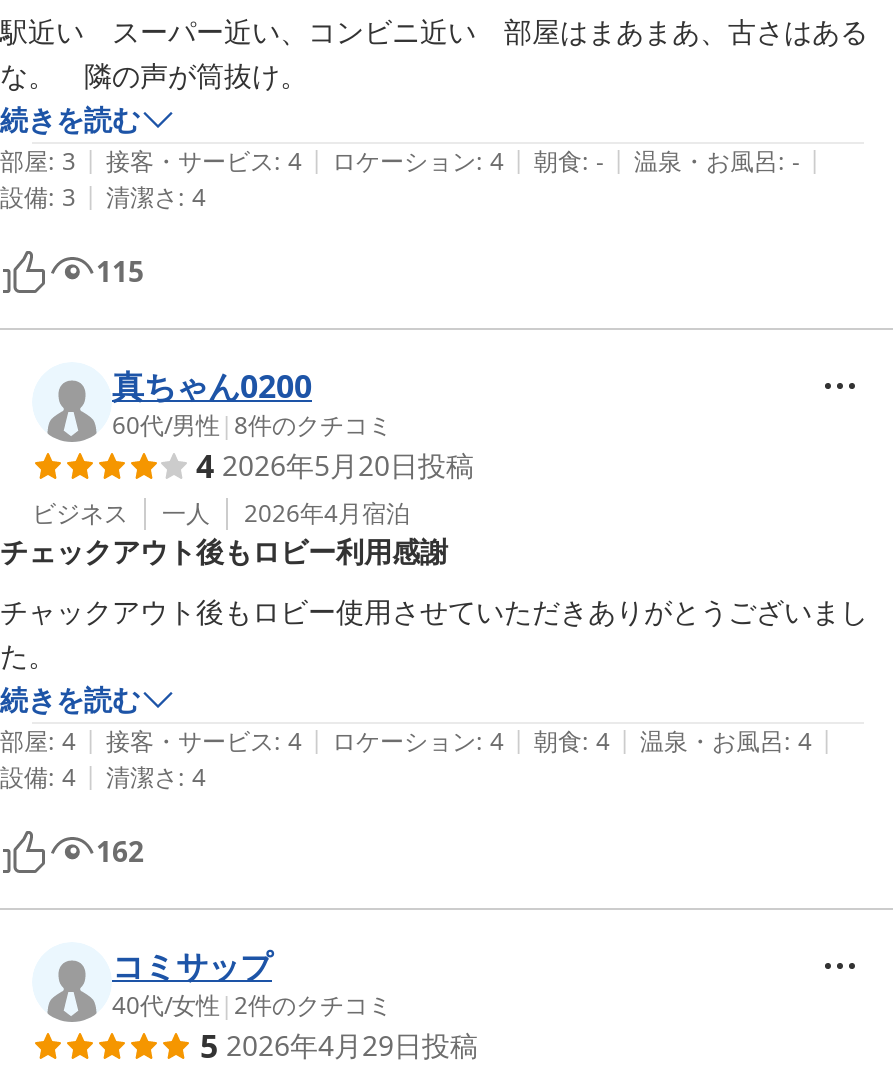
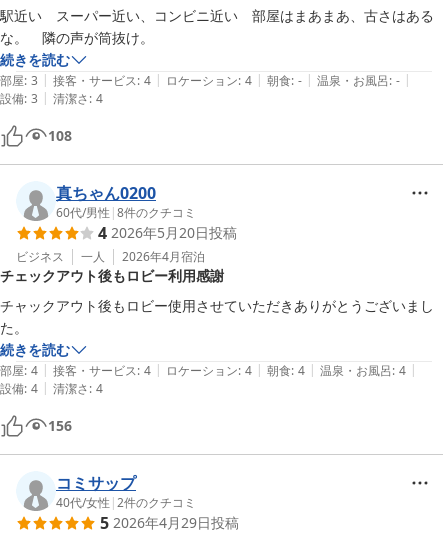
- 115
+ 108

- 162
+ 156
